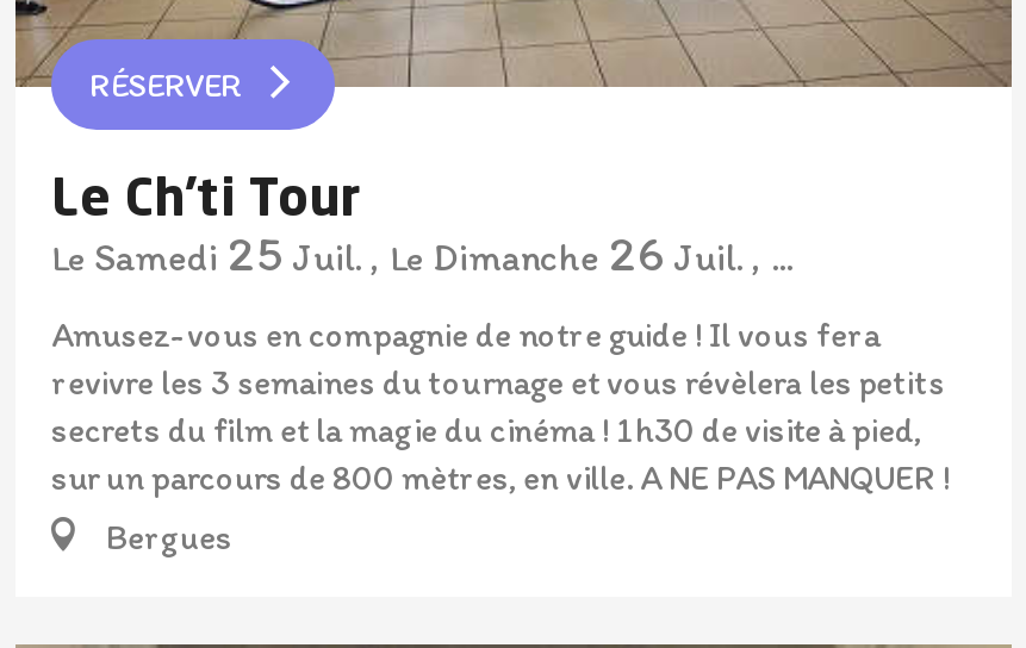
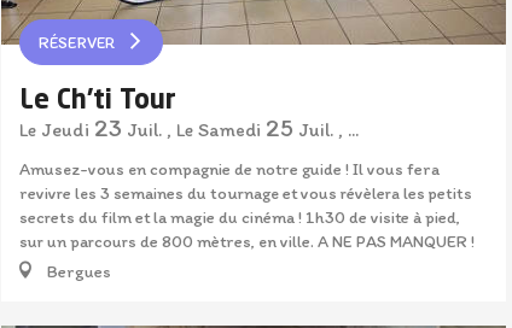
- Le Samedi 25 Juil., Le Dimanche 26 Juil.,...
+ Le Jeudi 23 Juil., Le Samedi 25 Juil.,...
